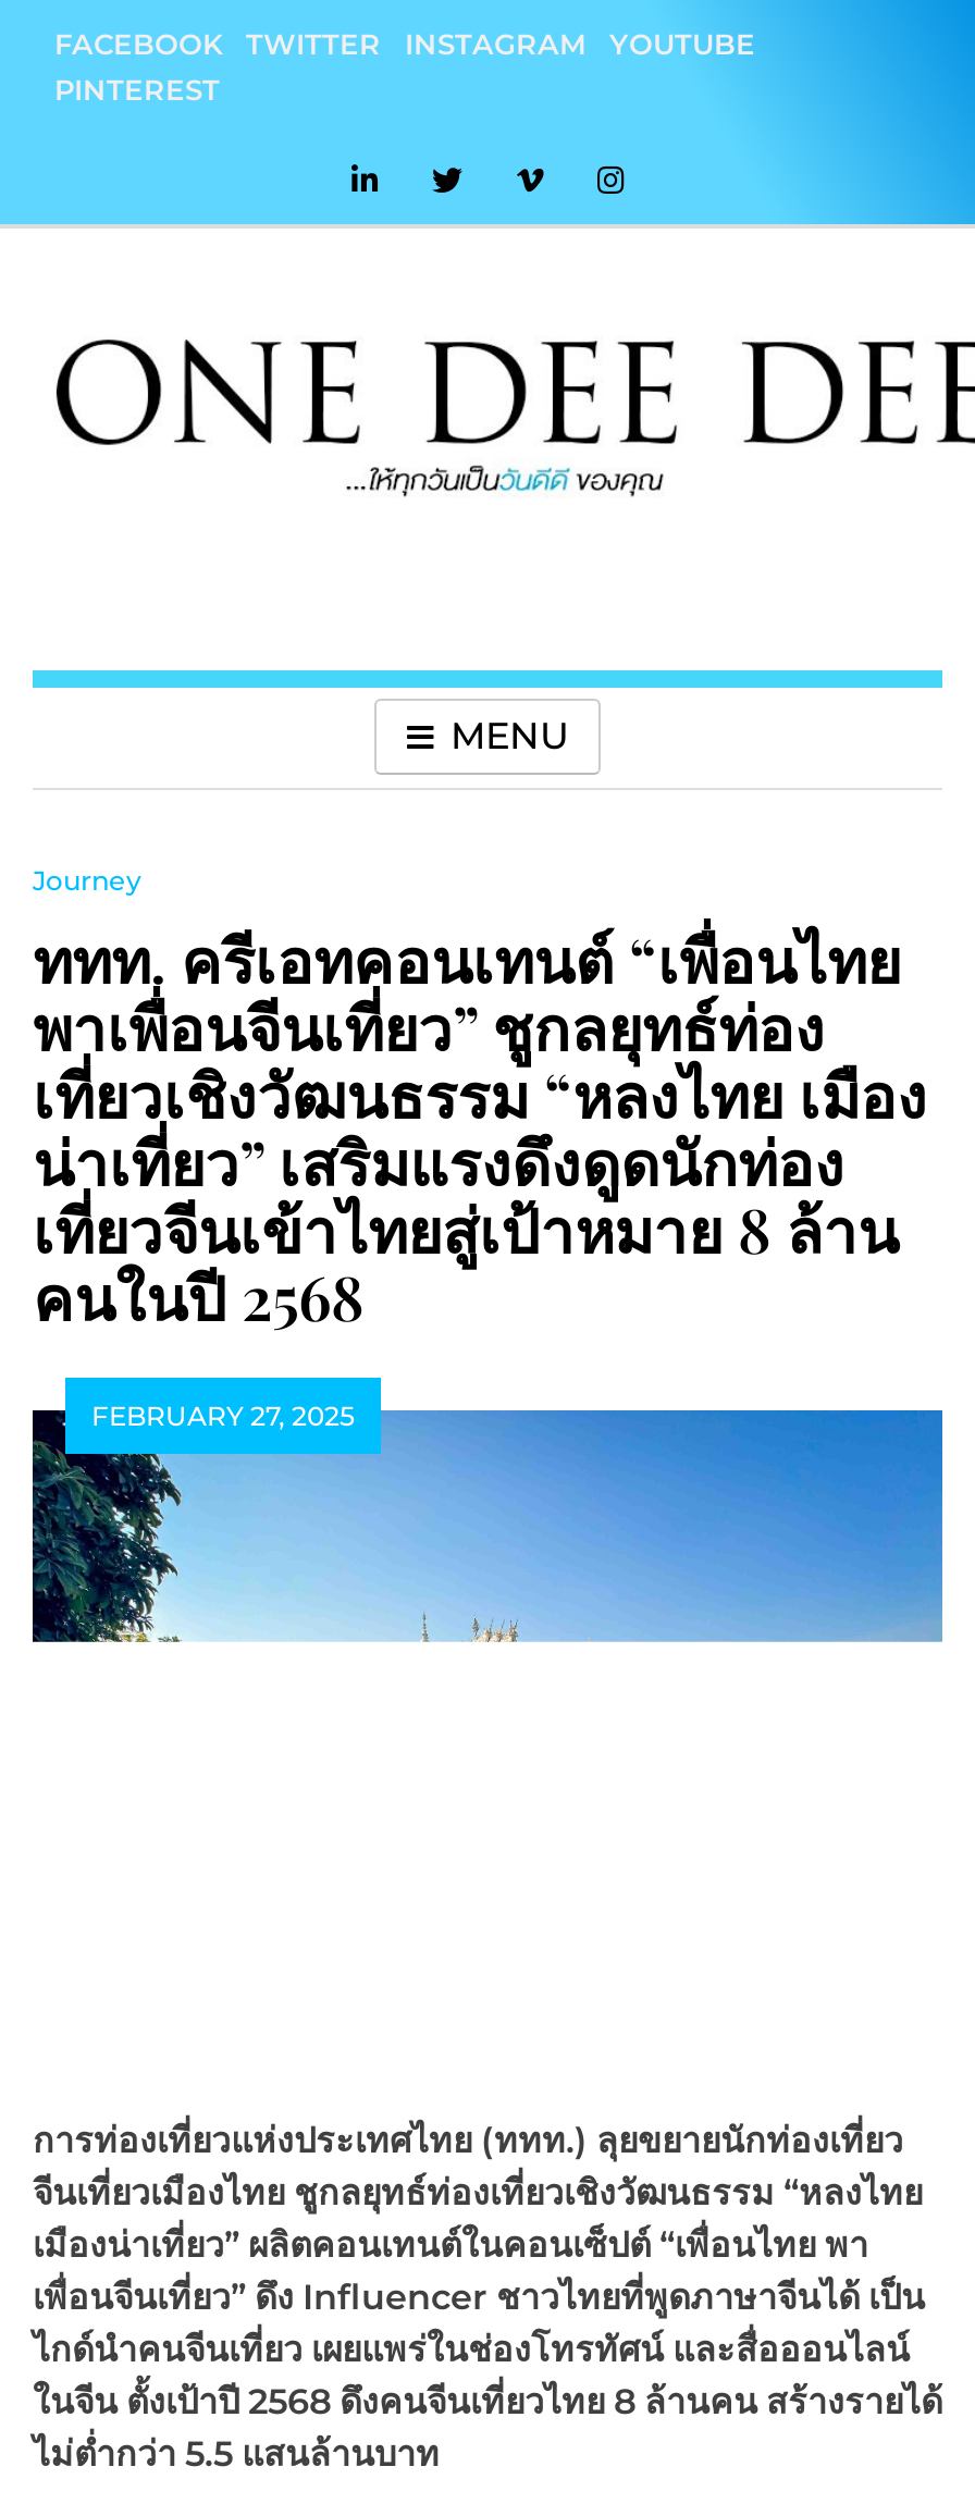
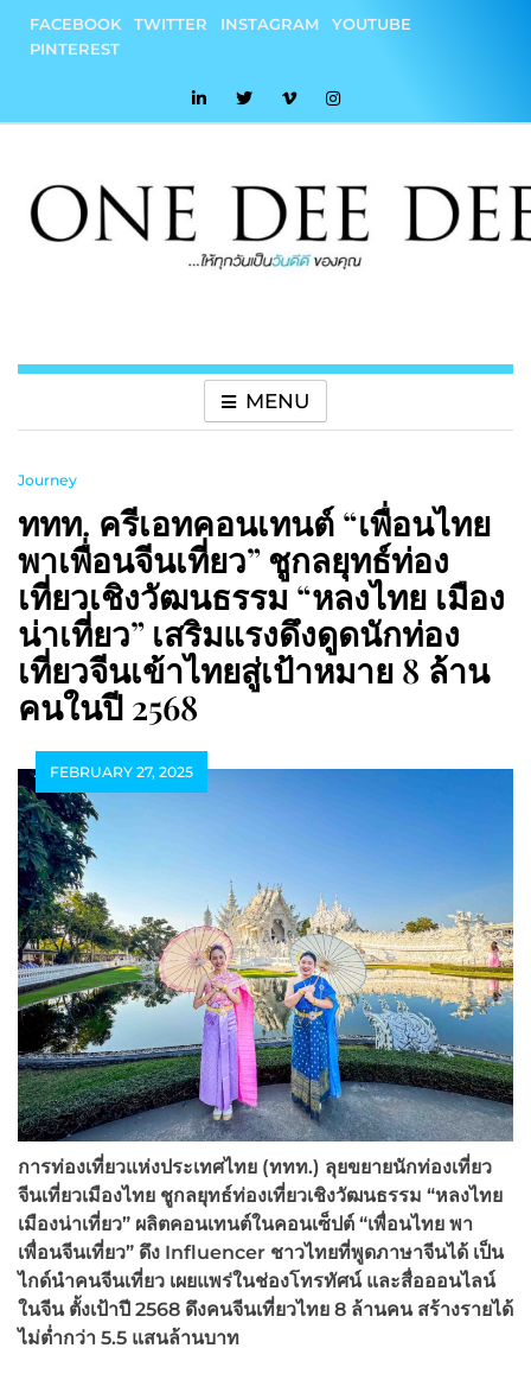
+ [image]
